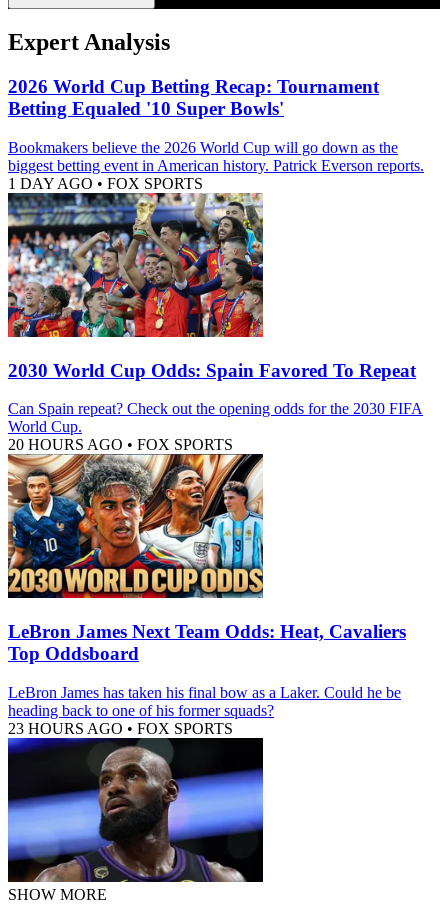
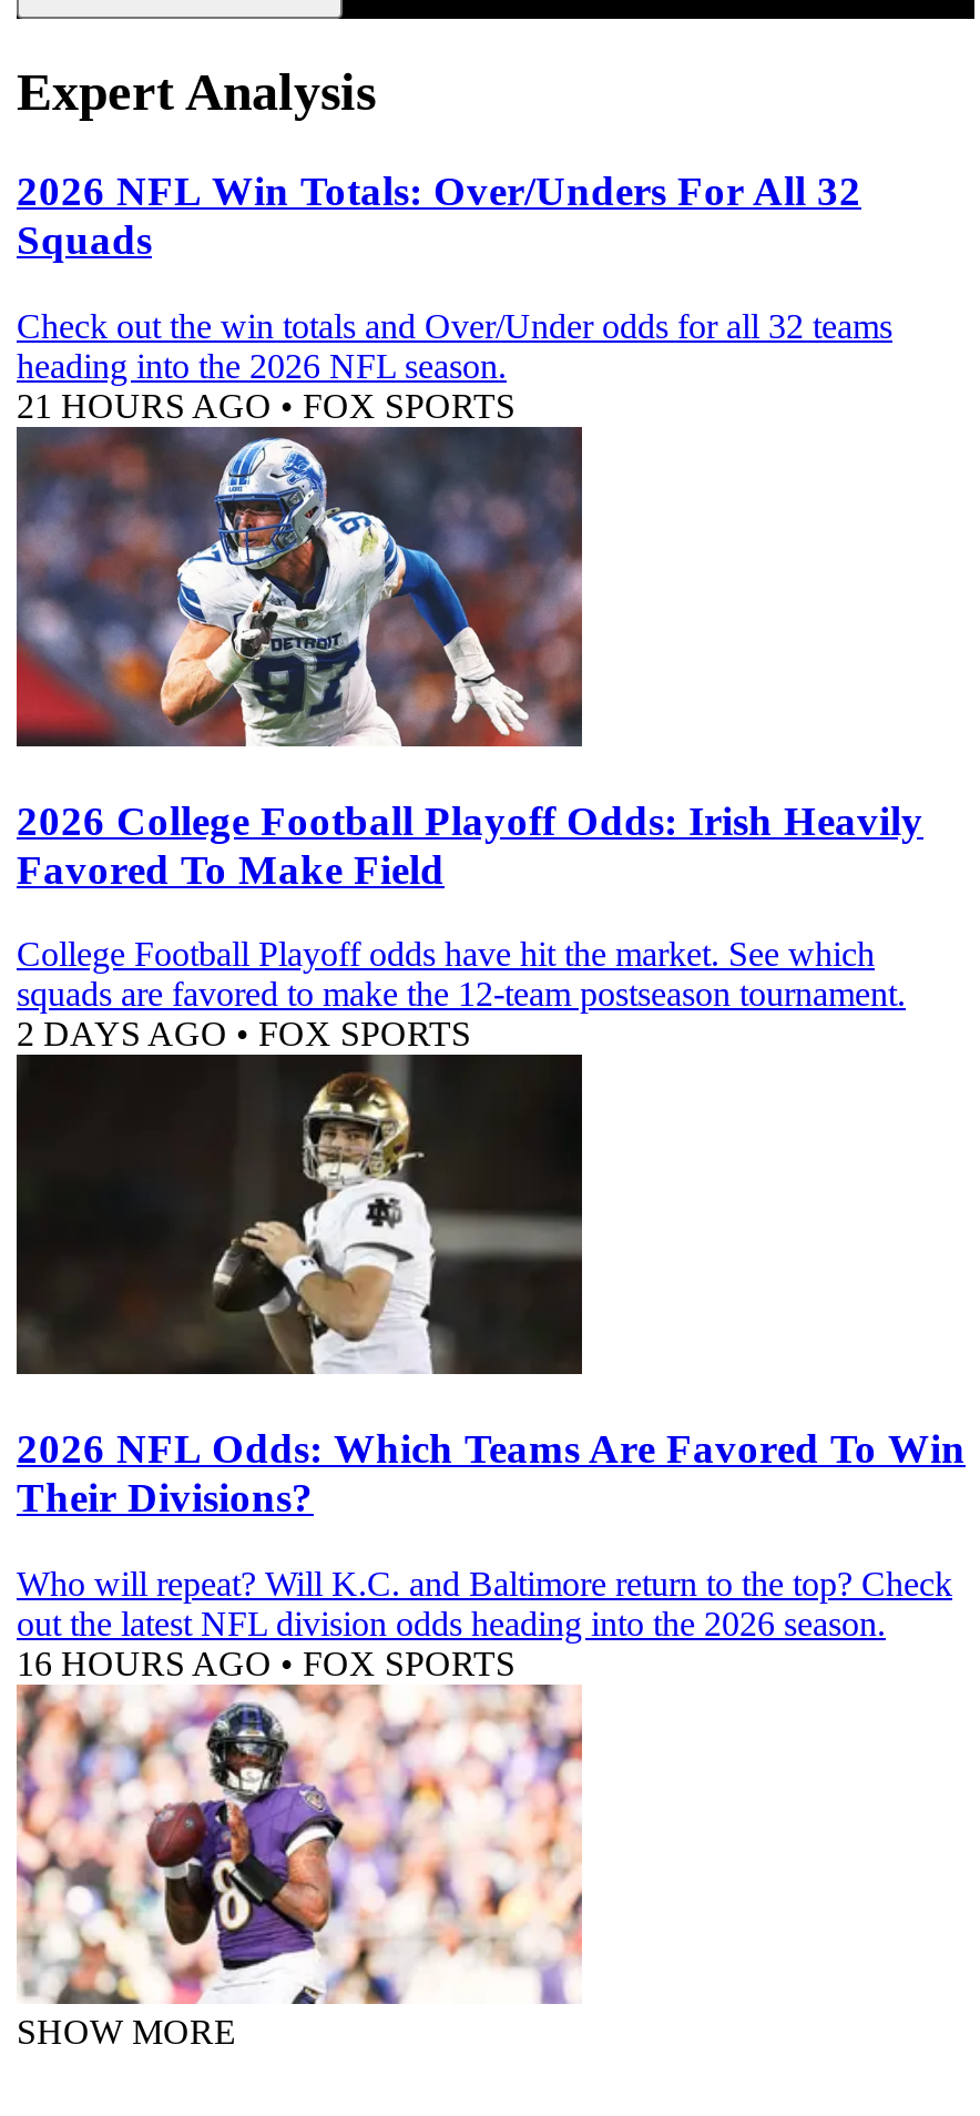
- 2026 World Cup Betting Recap: Tournament
- Betting Equaled '10 Super Bowls'
+ 2026 NFL Win Totals: Over/Unders For All 32
+ Squads

- Bookmakers believe the 2026 World Cup will go down as the
- biggest betting event in American history. Patrick Everson reports.
- 1 DAY AGO • FOX SPORTS
+ Check out the win totals and Over/Under odds for all 32 teams
+ heading into the 2026 NFL season.
+ 21 HOURS AGO • FOX SPORTS

- [image]
- 2030 World Cup Odds: Spain Favored To Repeat
+ [image]
+ 2026 College Football Playoff Odds: Irish Heavily
+ Favored To Make Field

- Can Spain repeat? Check out the opening odds for the 2030 FIFA
- World Cup.
- 20 HOURS AGO • FOX SPORTS
+ College Football Playoff odds have hit the market. See which
+ squads are favored to make the 12-team postseason tournament.
+ 2 DAYS AGO • FOX SPORTS

- [image]
- LeBron James Next Team Odds: Heat, Cavaliers
- Top Oddsboard
+ [image]
+ 2026 NFL Odds: Which Teams Are Favored To Win
+ Their Divisions?

- LeBron James has taken his final bow as a Laker. Could he be
- heading back to one of his former squads?
- 23 HOURS AGO • FOX SPORTS
+ Who will repeat? Will K.C. and Baltimore return to the top? Check
+ out the latest NFL division odds heading into the 2026 season.
+ 16 HOURS AGO • FOX SPORTS

- [image]
+ [image]
